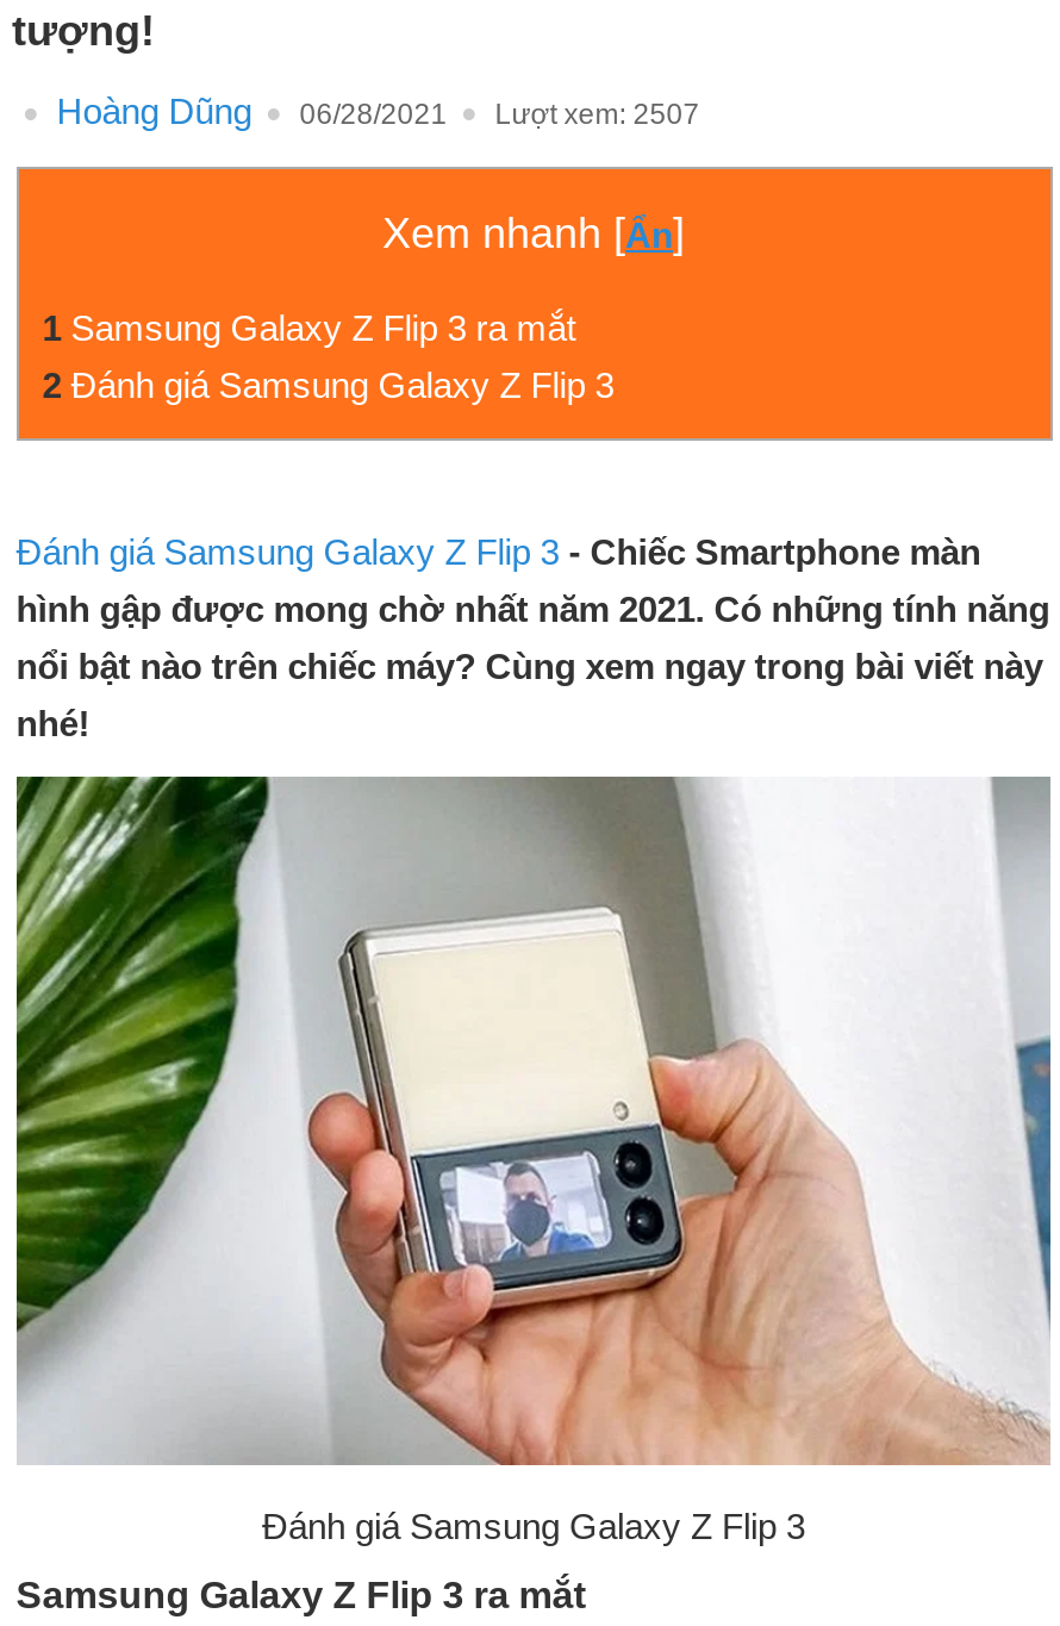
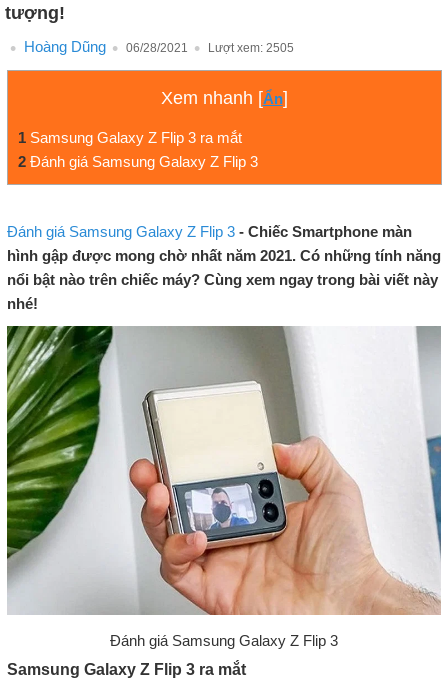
- Hoàng Dũng 06/28/2021 Lượt xem: 2507
+ Hoàng Dũng 06/28/2021 Lượt xem: 2505
